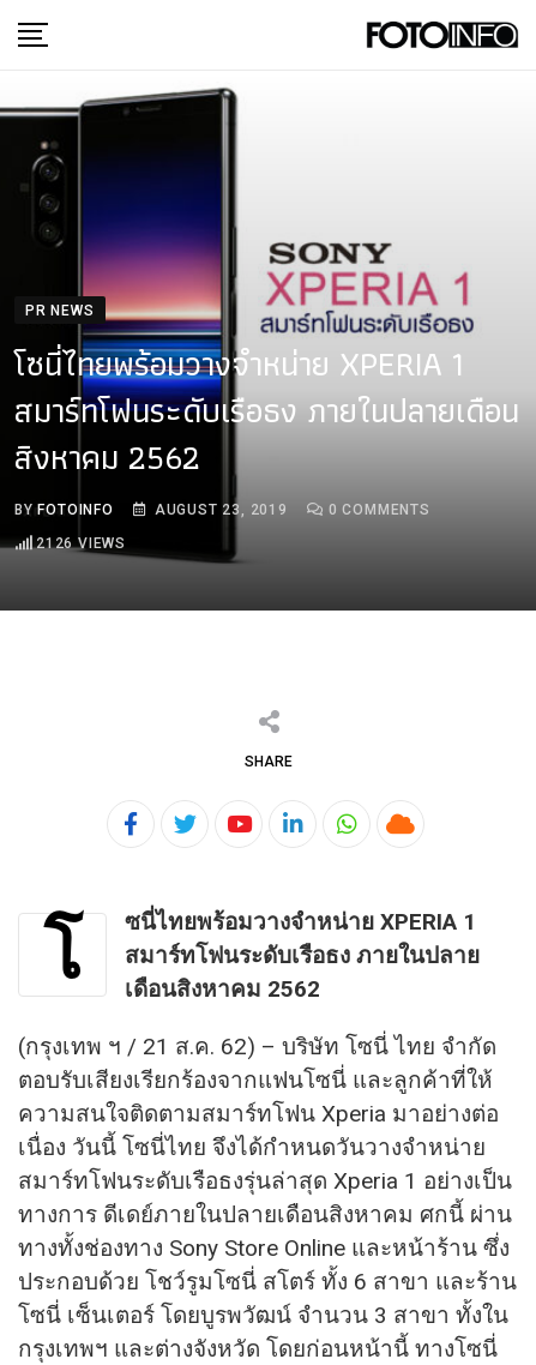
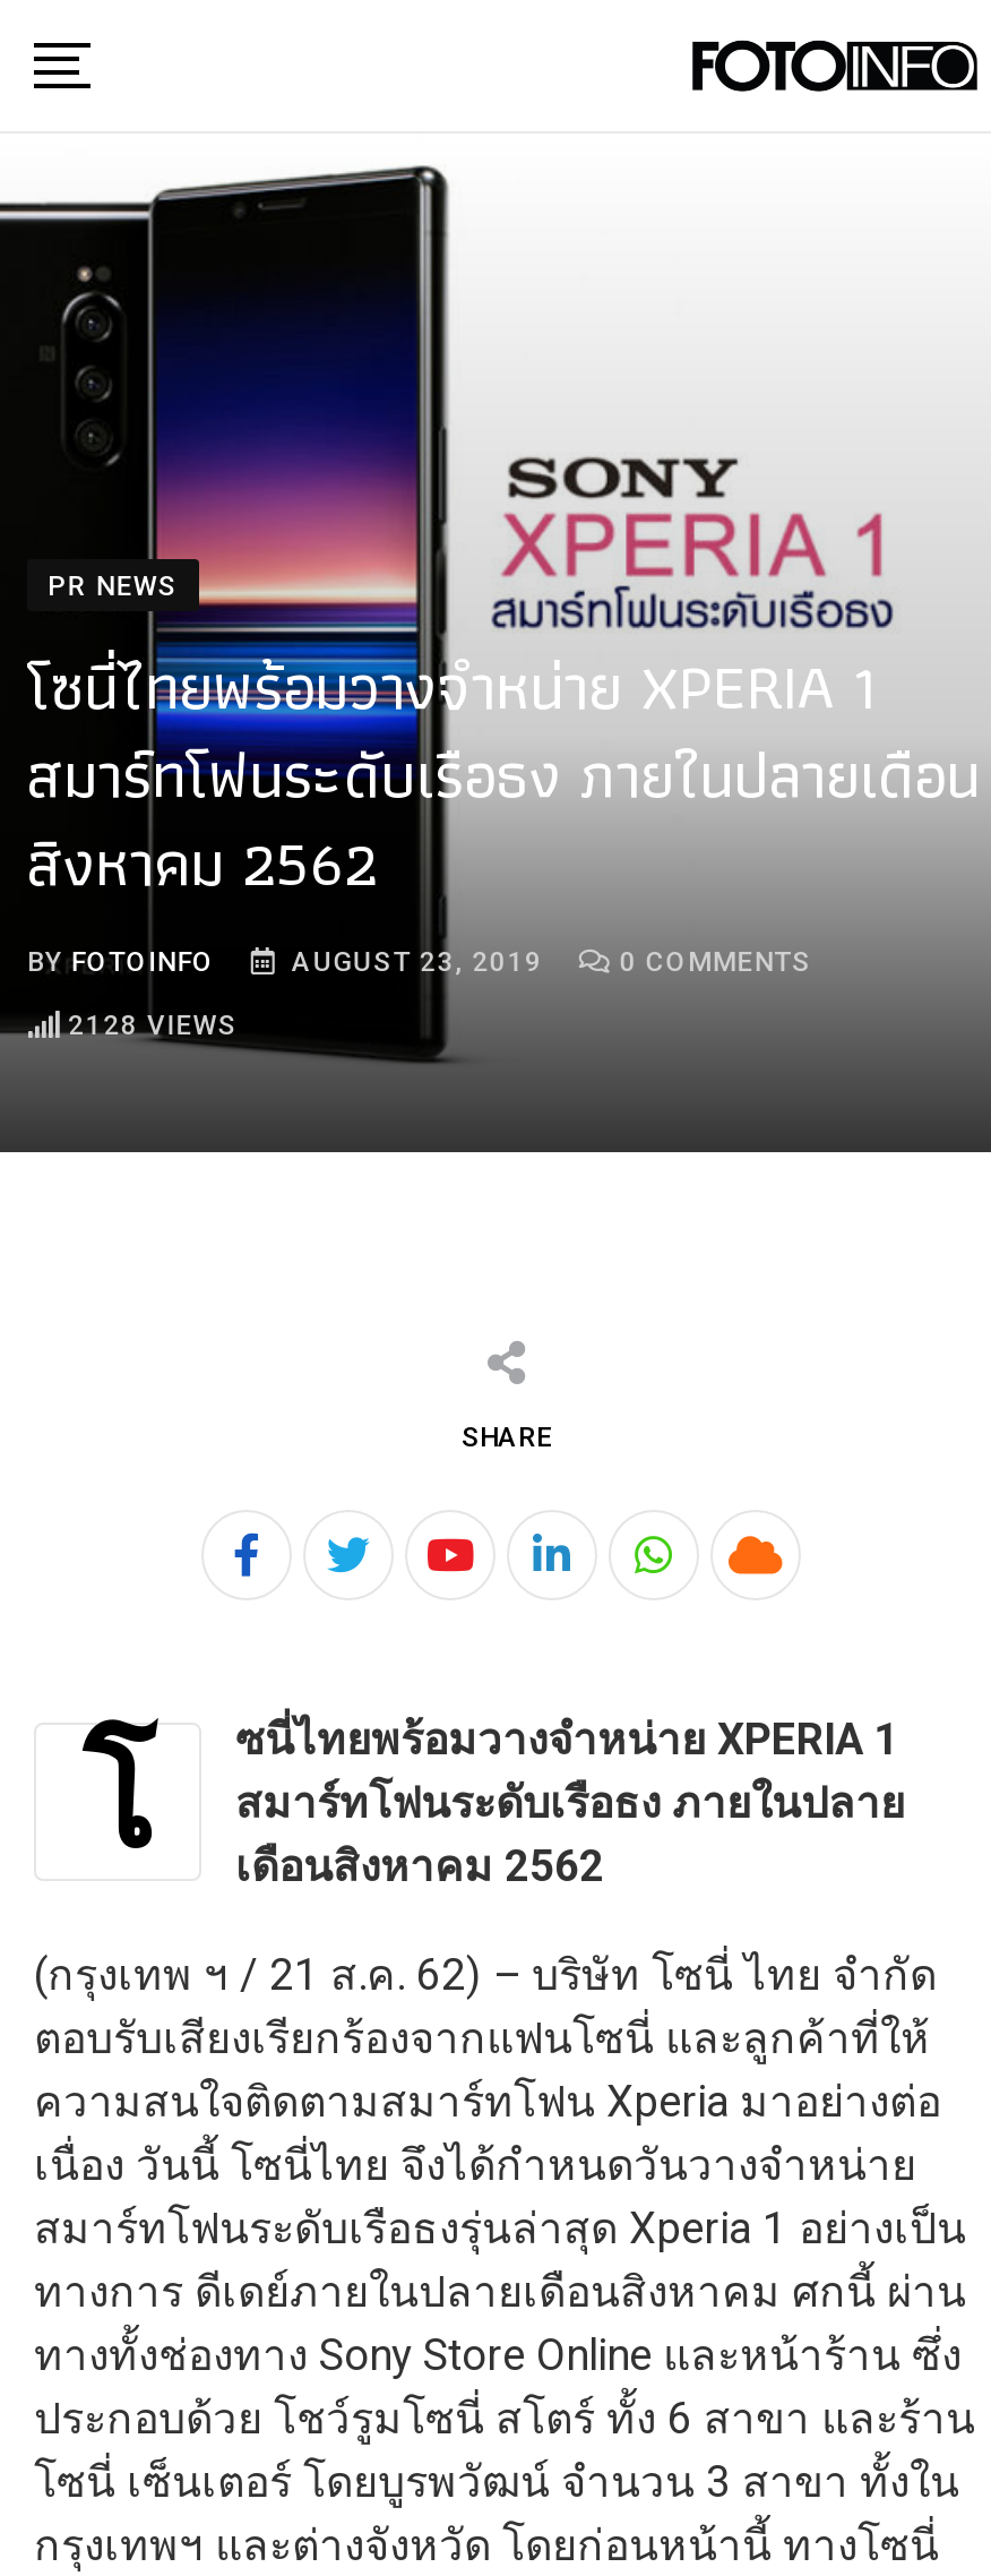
- 2126 VIEWS
+ 2128 VIEWS
